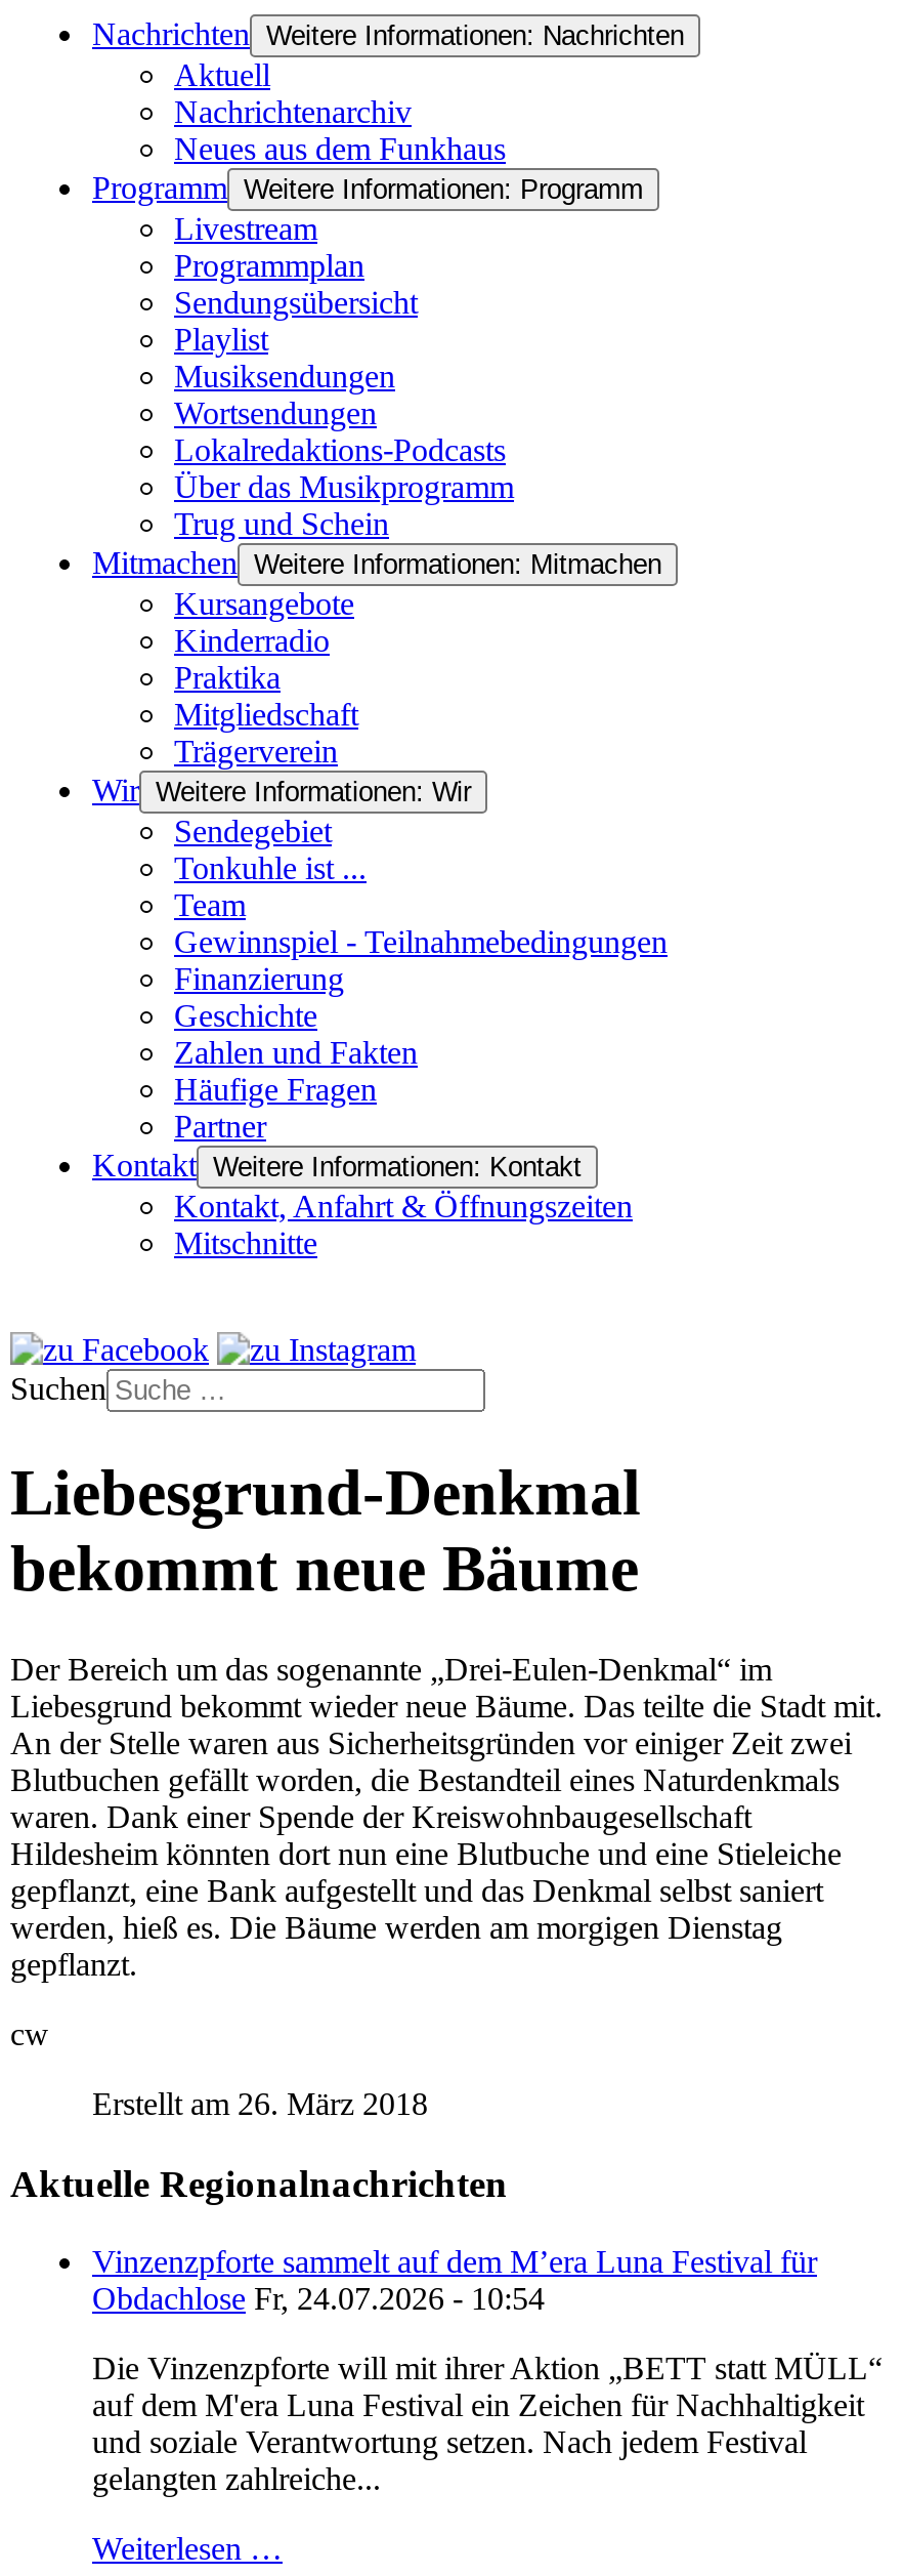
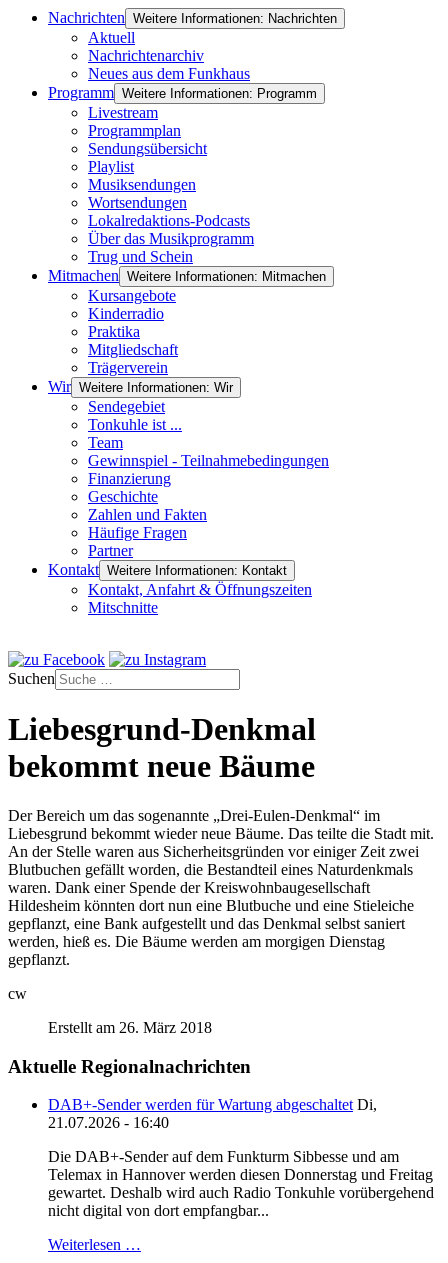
- Vinzenzpforte sammelt auf dem M’era Luna Festival für
- Obdachlose Fr, 24.07.2026 - 10:54
+ DAB+-Sender werden für Wartung abgeschaltet Di,
+ 21.07.2026 - 16:40

- Die Vinzenzpforte will mit ihrer Aktion „BETT statt MÜLL“
- auf dem M'era Luna Festival ein Zeichen für Nachhaltigkeit
- und soziale Verantwortung setzen. Nach jedem Festival
- gelangten zahlreiche...
+ Die DAB+-Sender auf dem Funkturm Sibbesse und am
+ Telemax in Hannover werden diesen Donnerstag und Freitag
+ gewartet. Deshalb wird auch Radio Tonkuhle vorübergehend
+ nicht digital von dort empfangbar...
